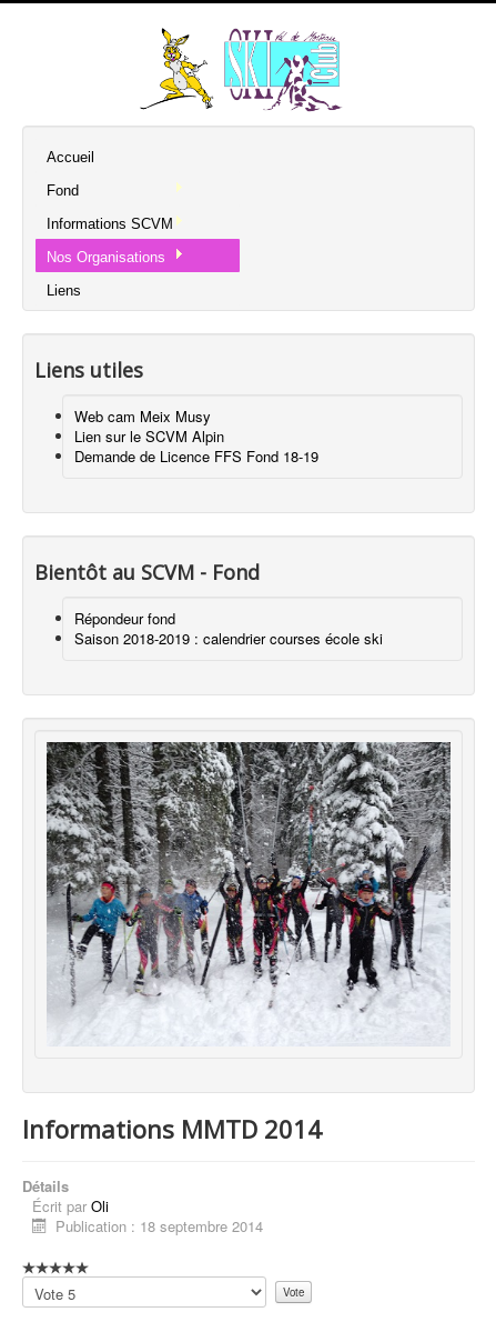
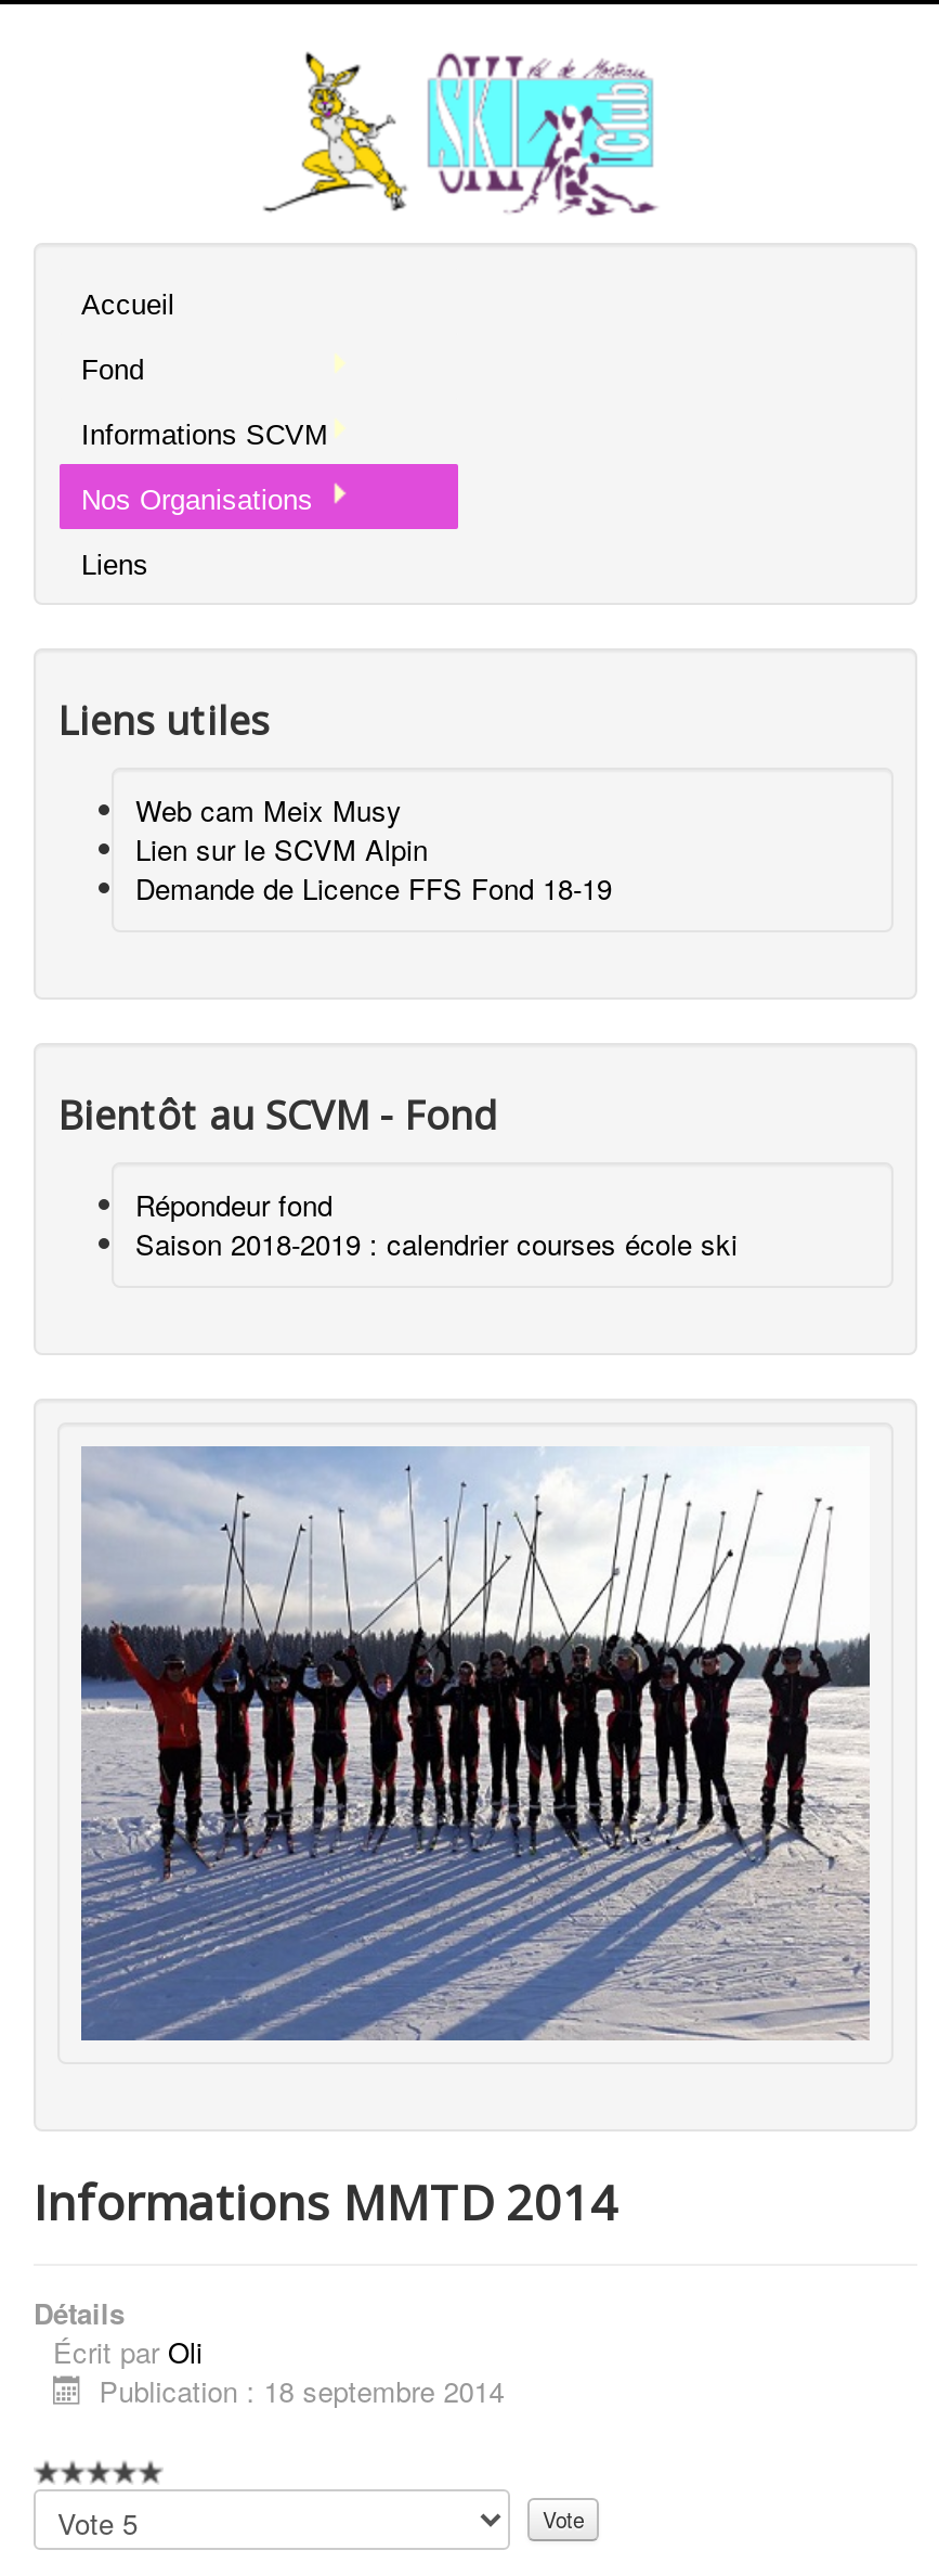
- [image]
+ [image]
